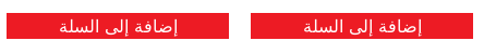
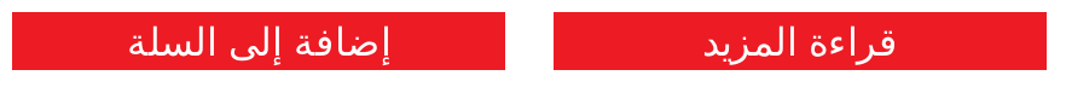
- إضافة إلى السلة
+ قراءة المزيد
